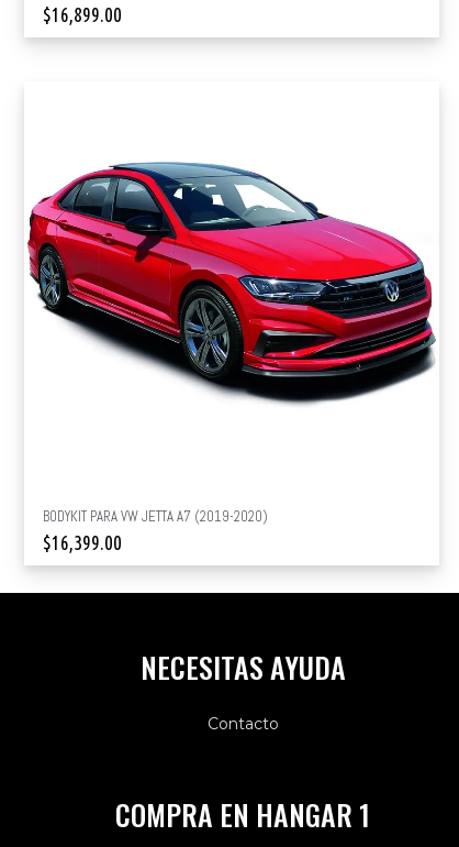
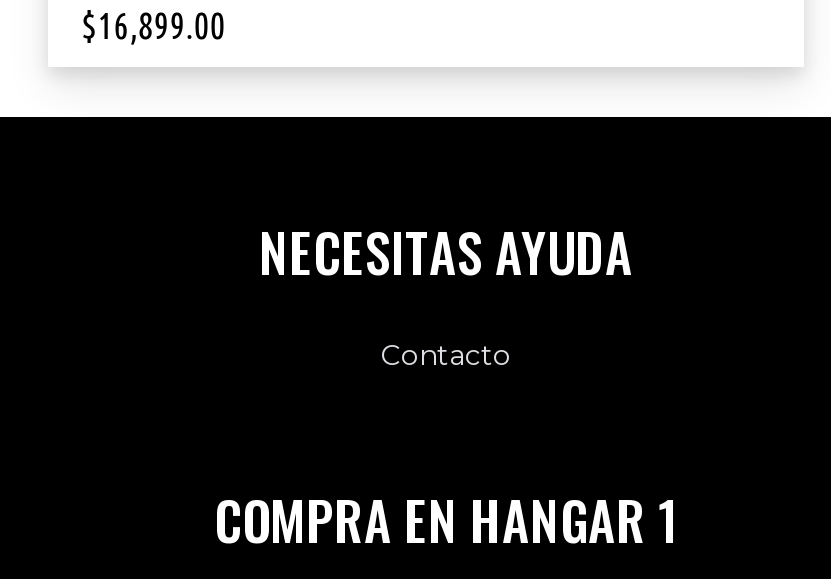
- [image]

- BODYKIT PARA VW JETTA A7 (2019-2020)
- $16,399.00
